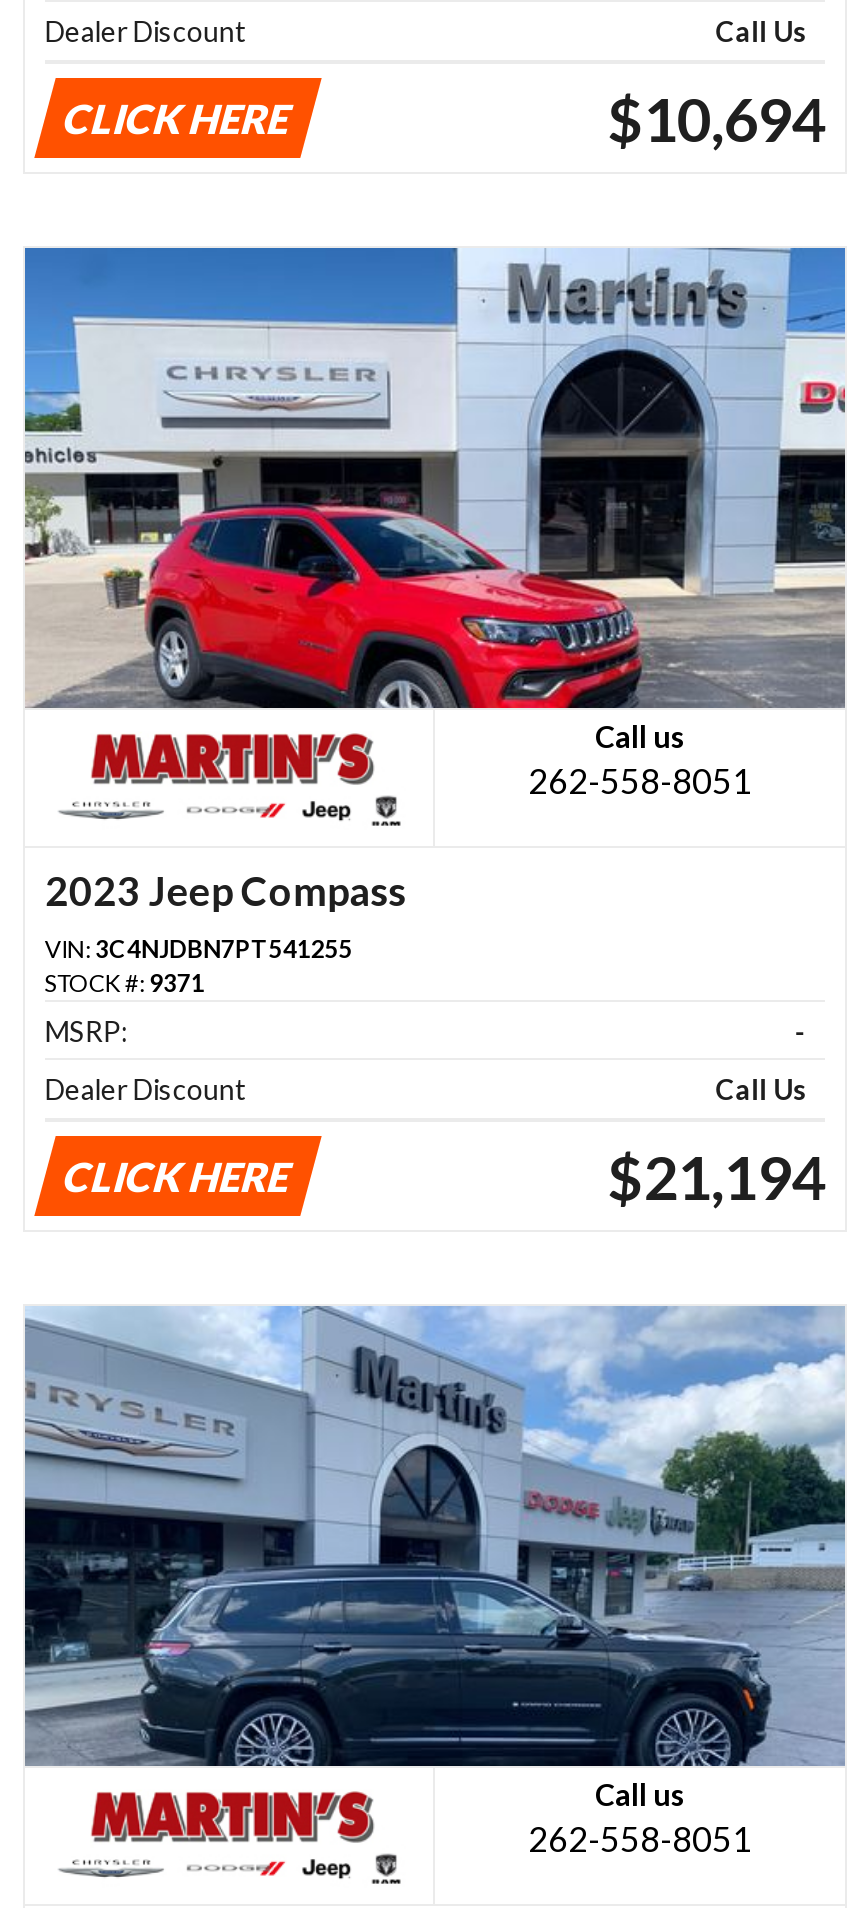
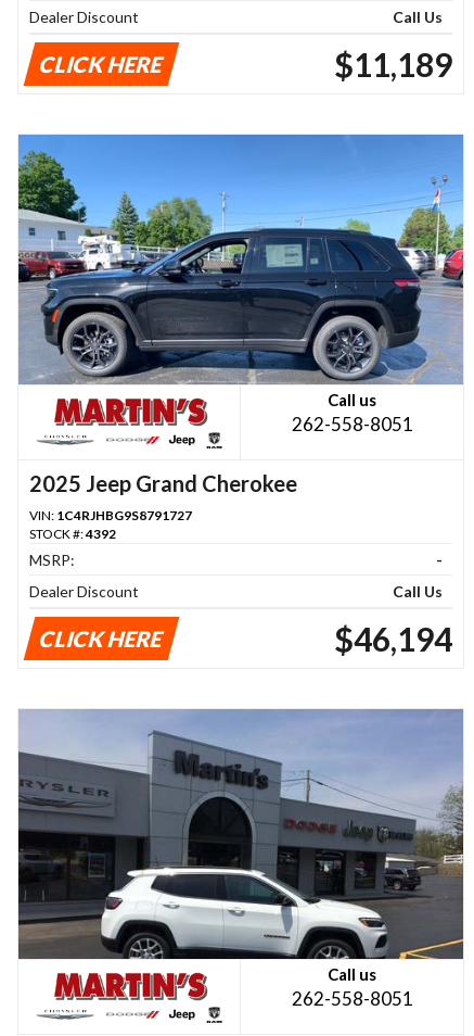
- $10,694
+ $11,189

- [image]
+ [image]

- 2023 Jeep Compass
- VIN: 3C4NJDBN7PT541255
- STOCK #: 9371
+ 2025 Jeep Grand Cherokee
+ VIN: 1C4RJHBG9S8791727
+ STOCK #: 4392

- $21,194
+ $46,194

- [image]
+ [image]
